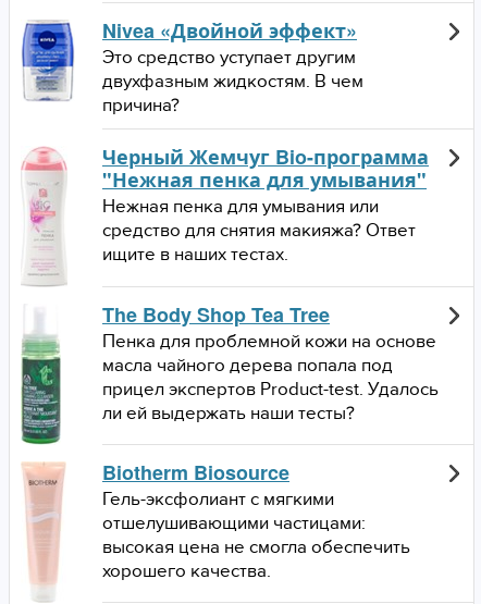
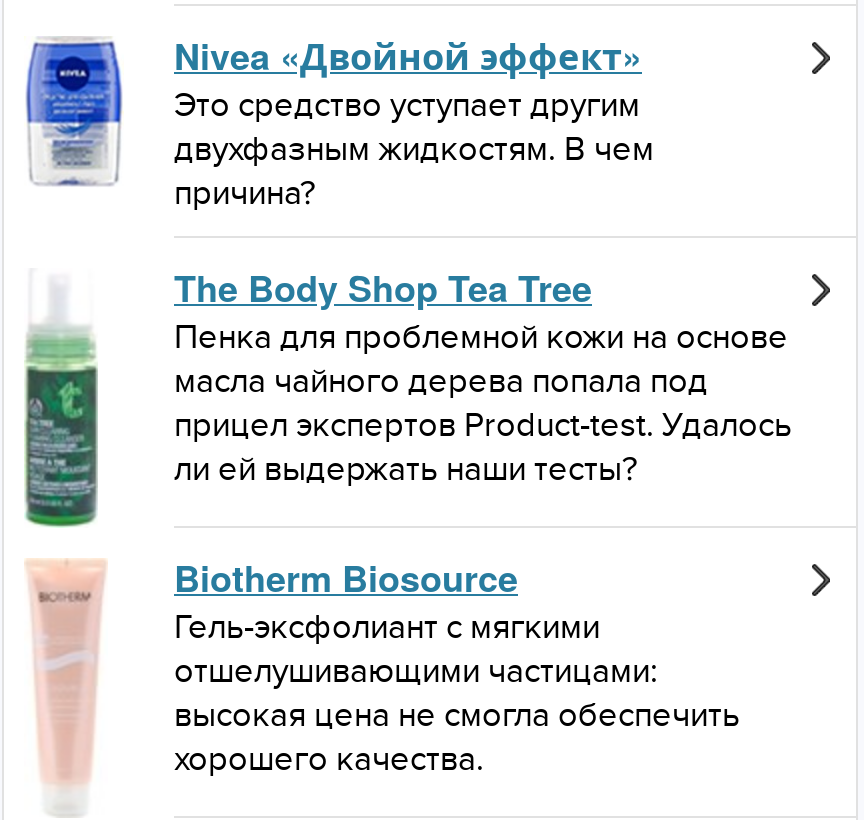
- [image]
- Черный Жемчуг Bio-программа
- "Нежная пенка для умывания"
- Нежная пенка для умывания или
- средство для снятия макияжа? Ответ
- ищите в наших тестах.
